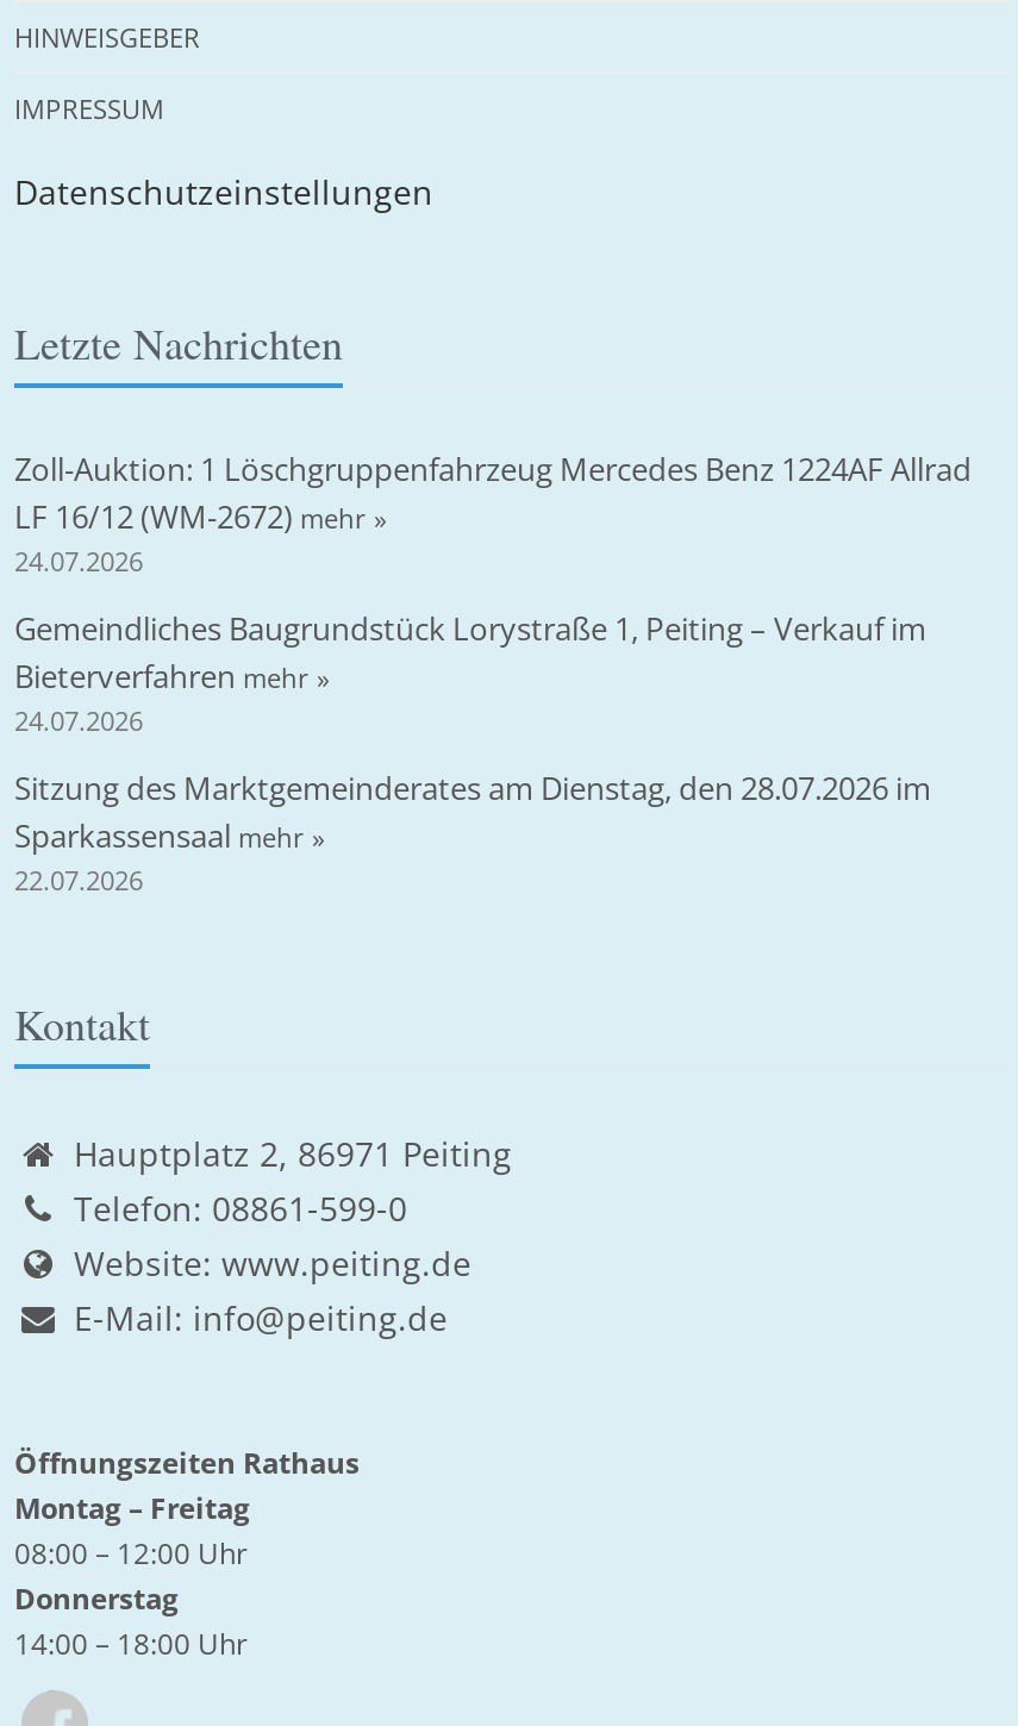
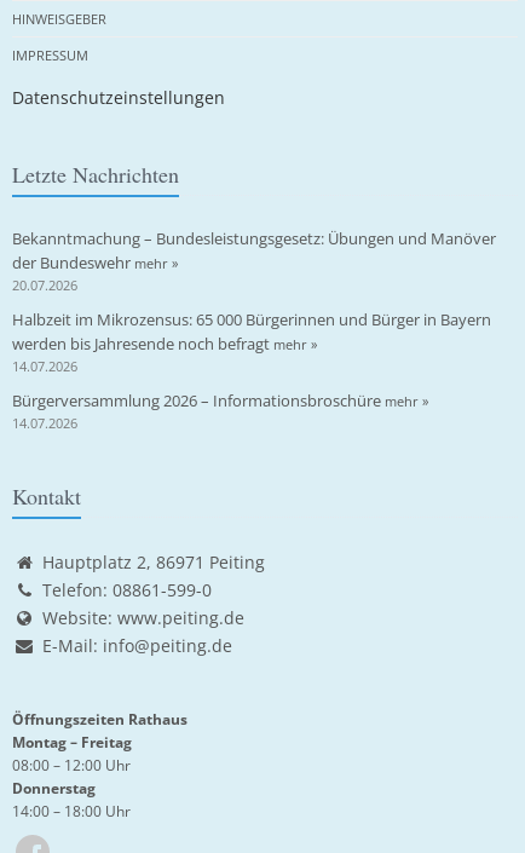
- Zoll-Auktion: 1 Löschgruppenfahrzeug Mercedes Benz 1224AF Allrad
- LF 16/12 (WM-2672) mehr »
- 24.07.2026
+ Bekanntmachung – Bundesleistungsgesetz: Übungen und Manöver
+ der Bundeswehr mehr »
+ 20.07.2026

- Gemeindliches Baugrundstück Lorystraße 1, Peiting – Verkauf im
- Bieterverfahren mehr »
- 24.07.2026
+ Halbzeit im Mikrozensus: 65 000 Bürgerinnen und Bürger in Bayern
+ werden bis Jahresende noch befragt mehr »
+ 14.07.2026

- Sitzung des Marktgemeinderates am Dienstag, den 28.07.2026 im
- Sparkassensaal mehr »
- 22.07.2026
+ Bürgerversammlung 2026 – Informationsbroschüre mehr »
+ 14.07.2026
